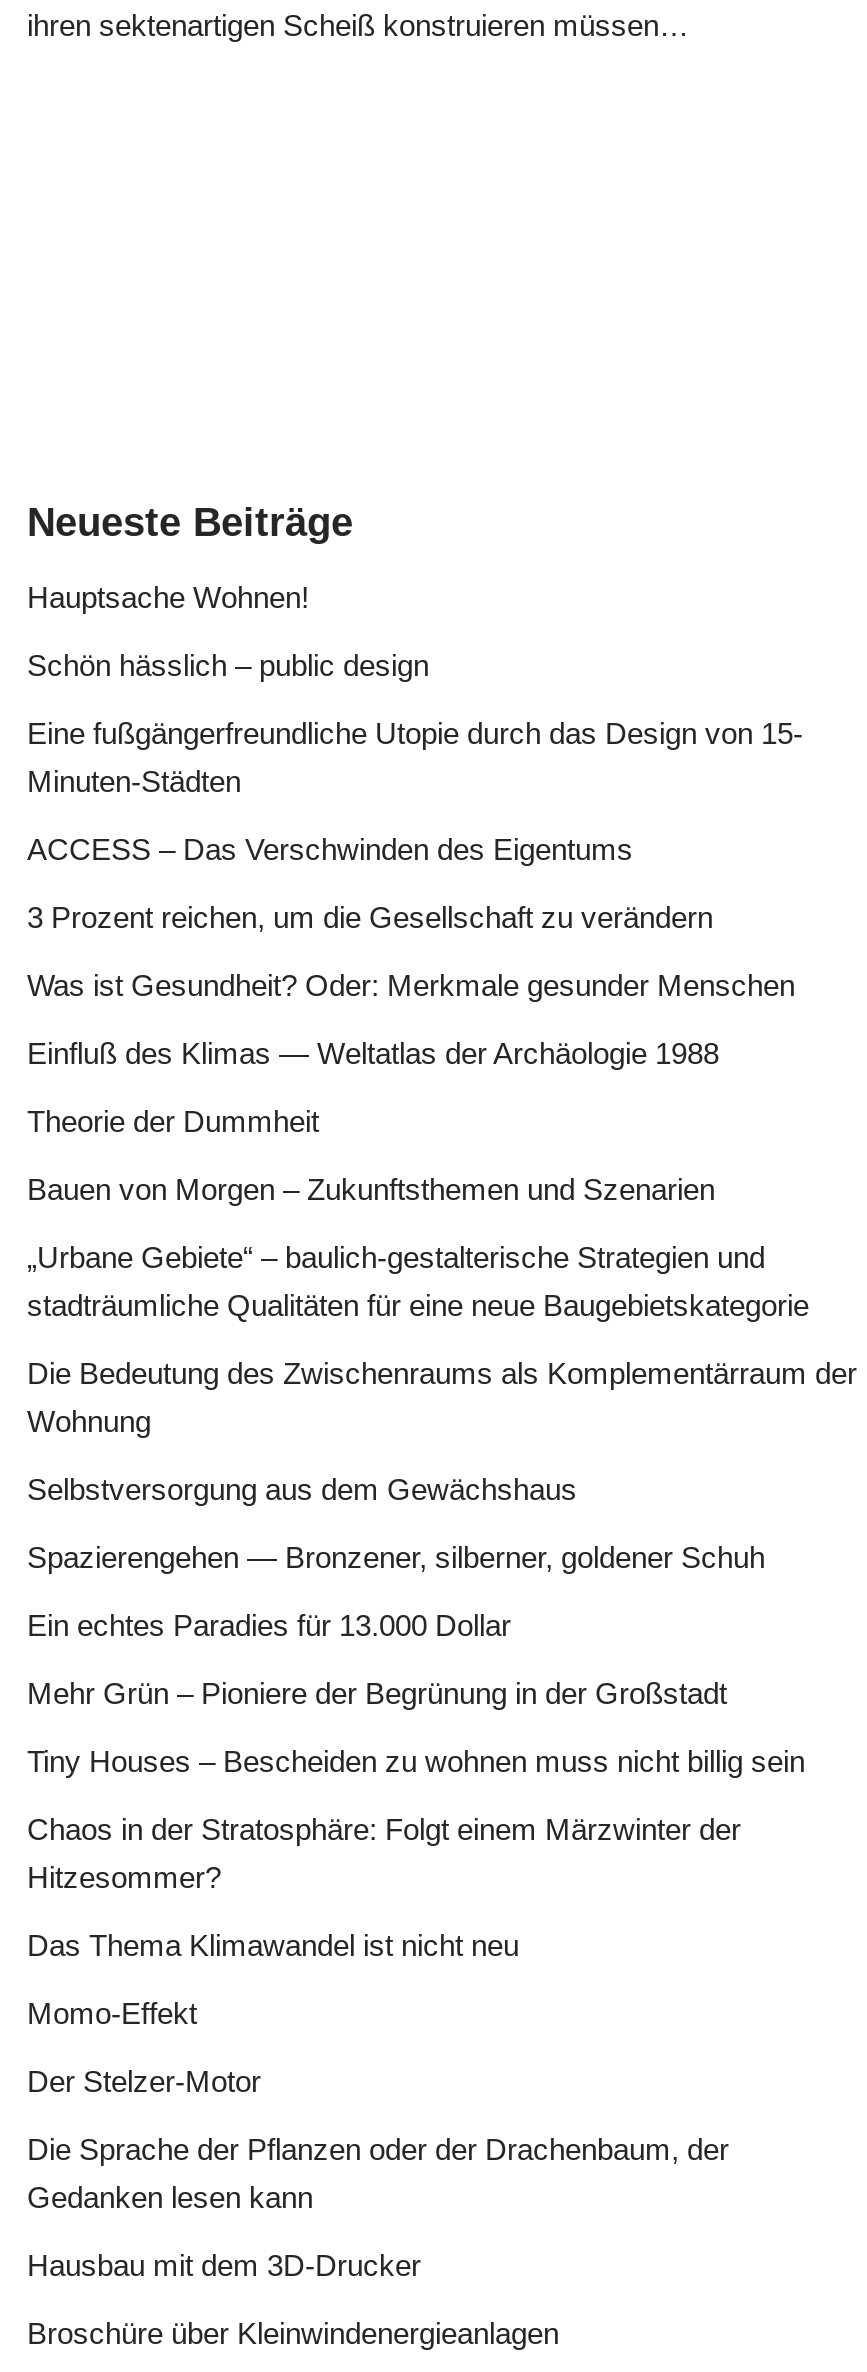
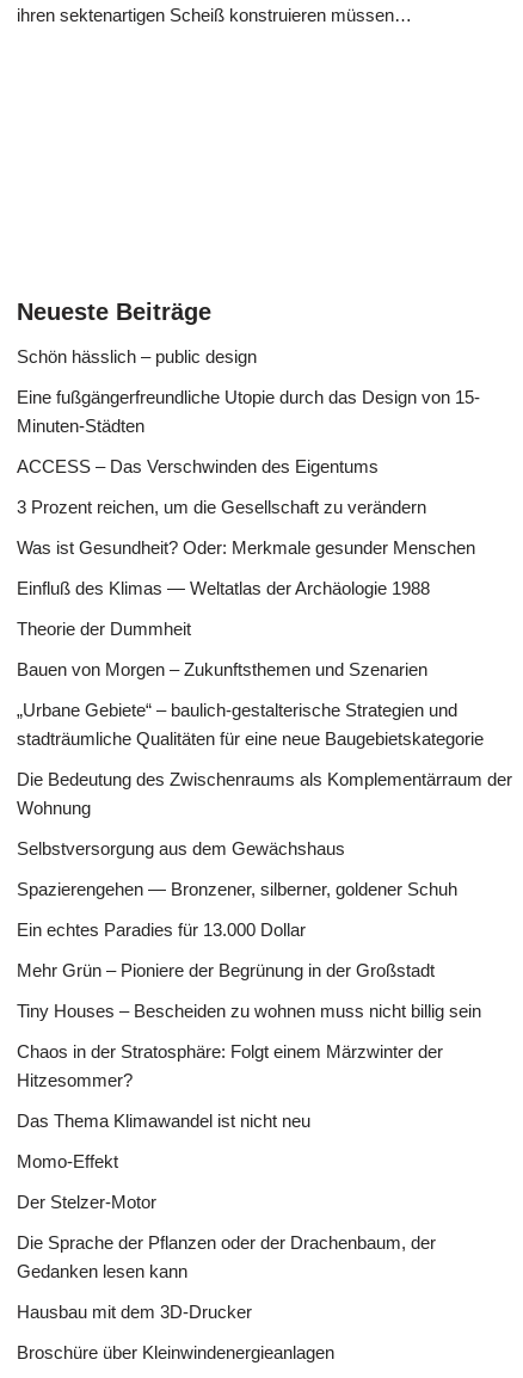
- Hauptsache Wohnen!
